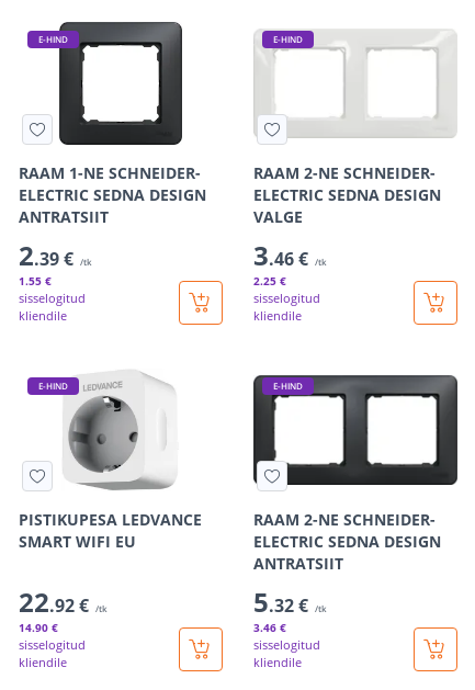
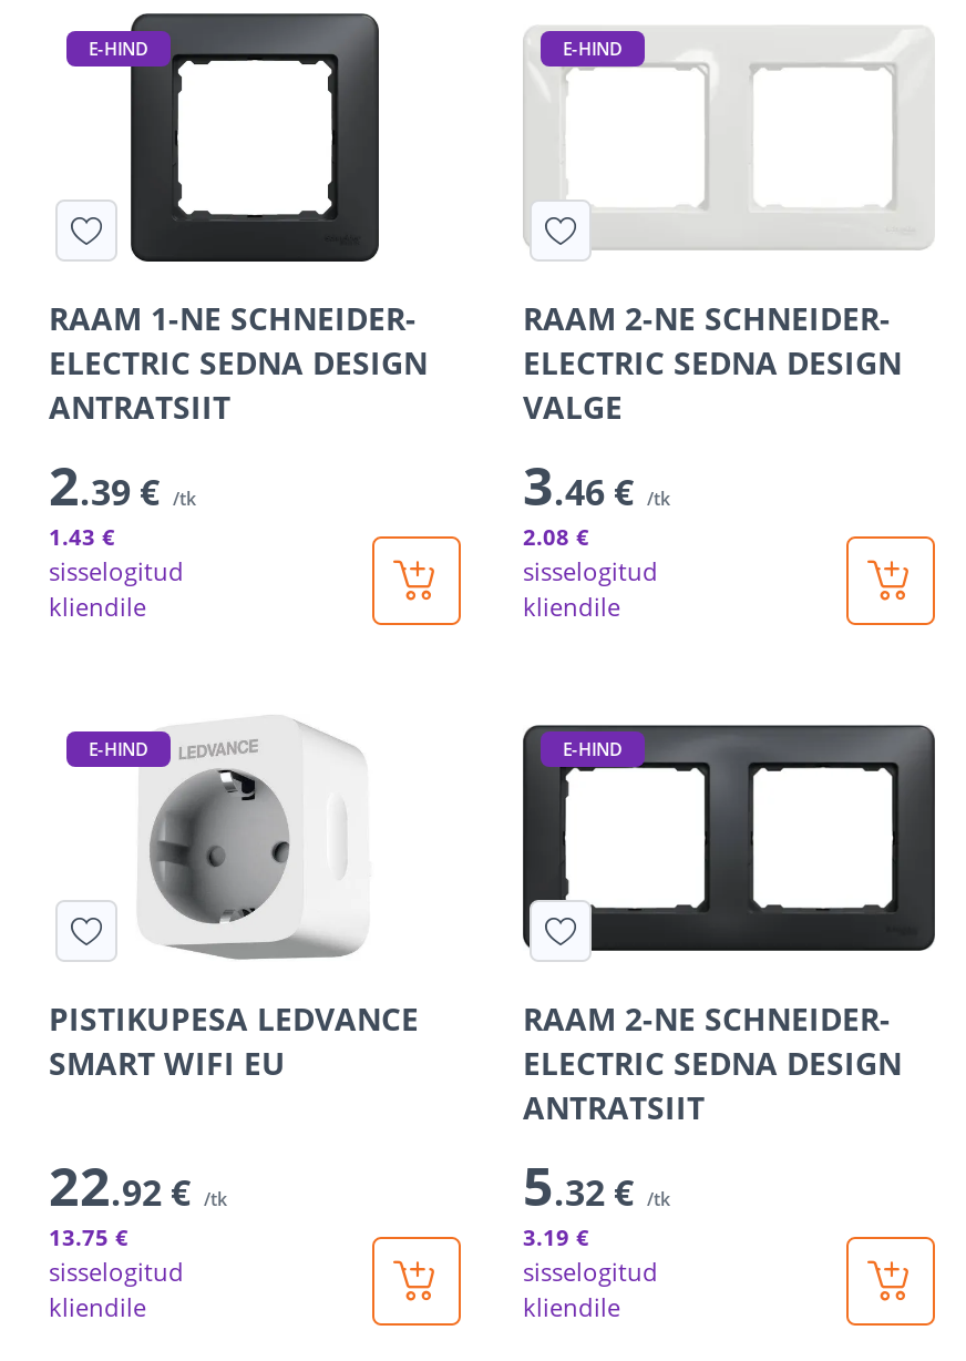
- 1.55 €
+ 1.43 €

- 2.25 €
+ 2.08 €

- 14.90 €
+ 13.75 €

- 3.46 €
+ 3.19 €
